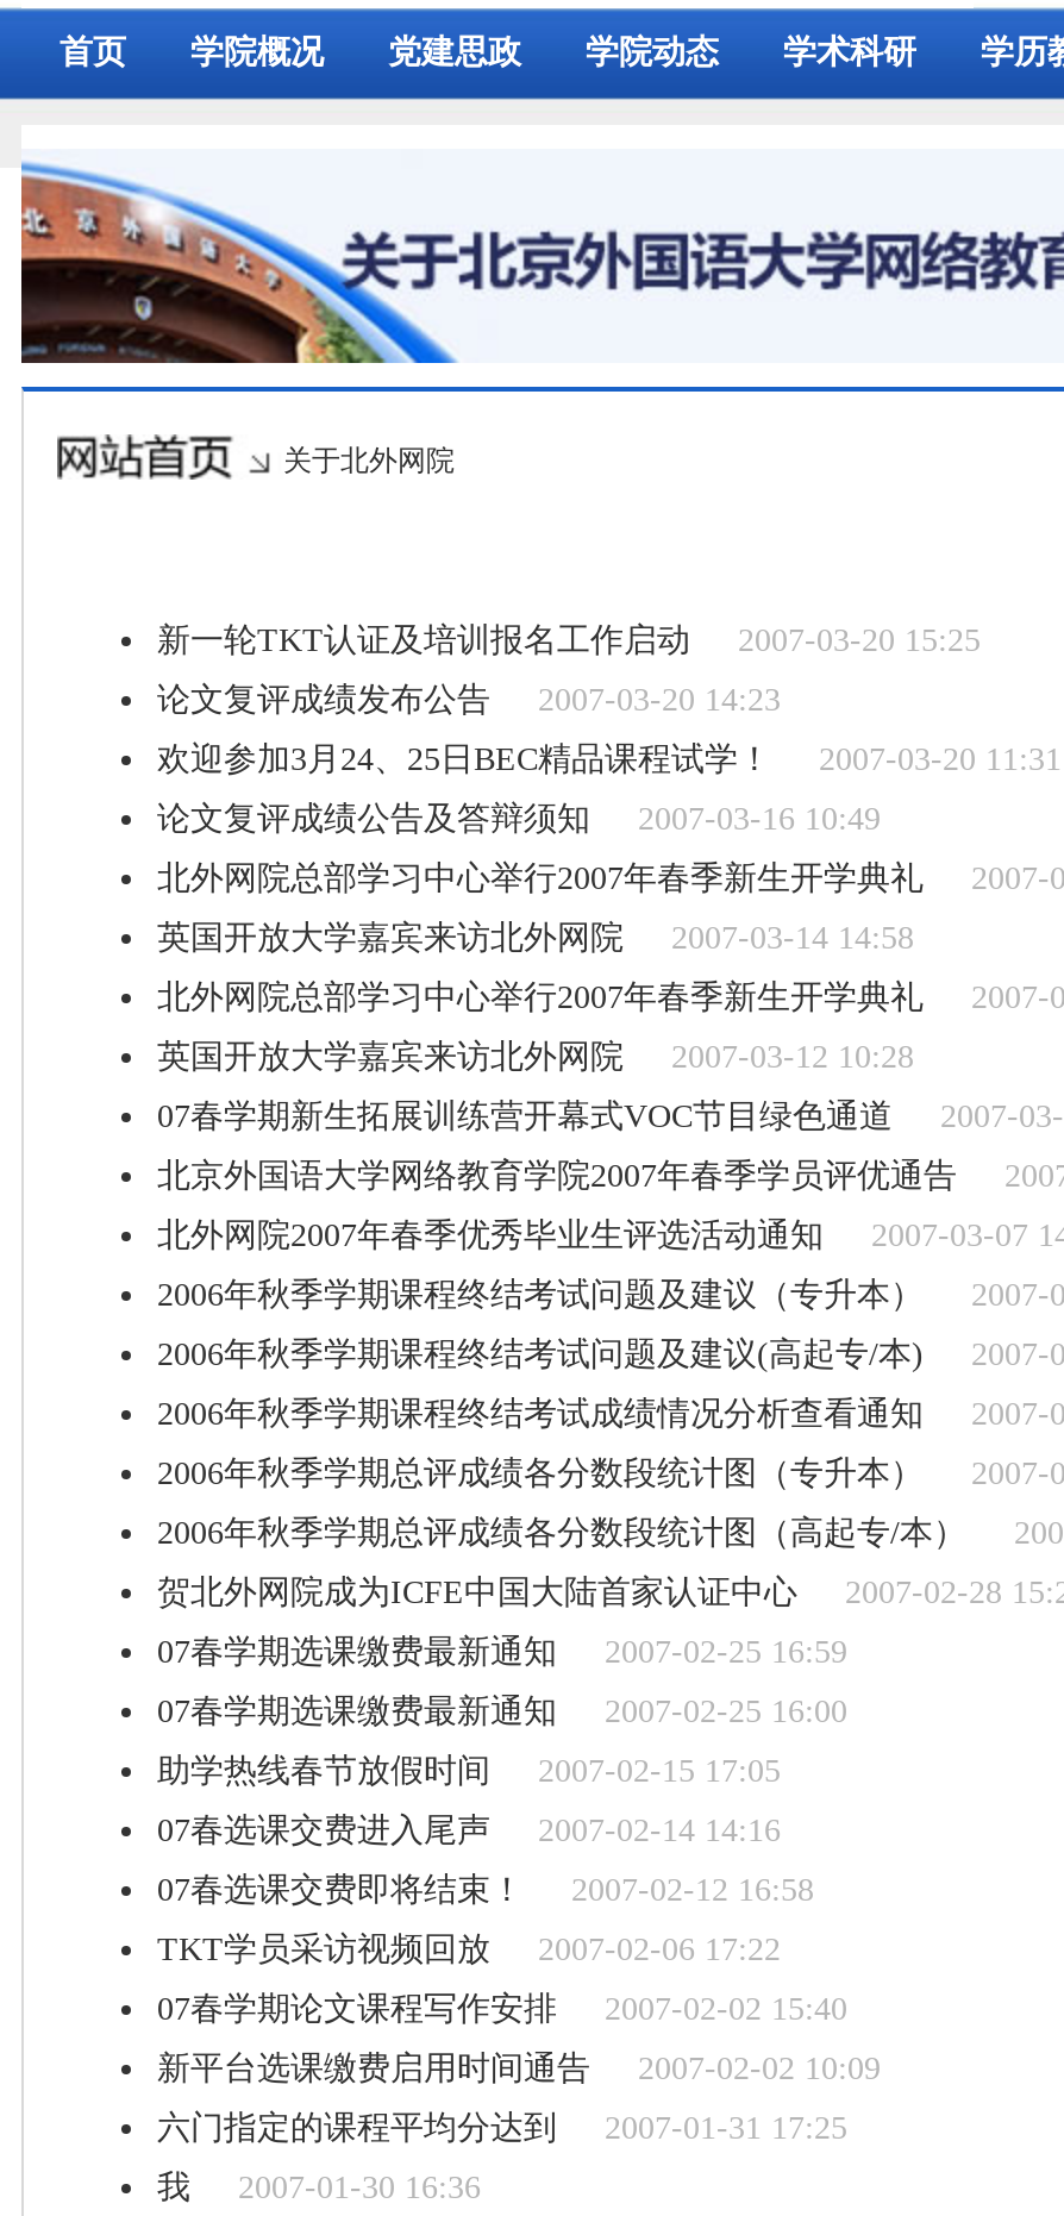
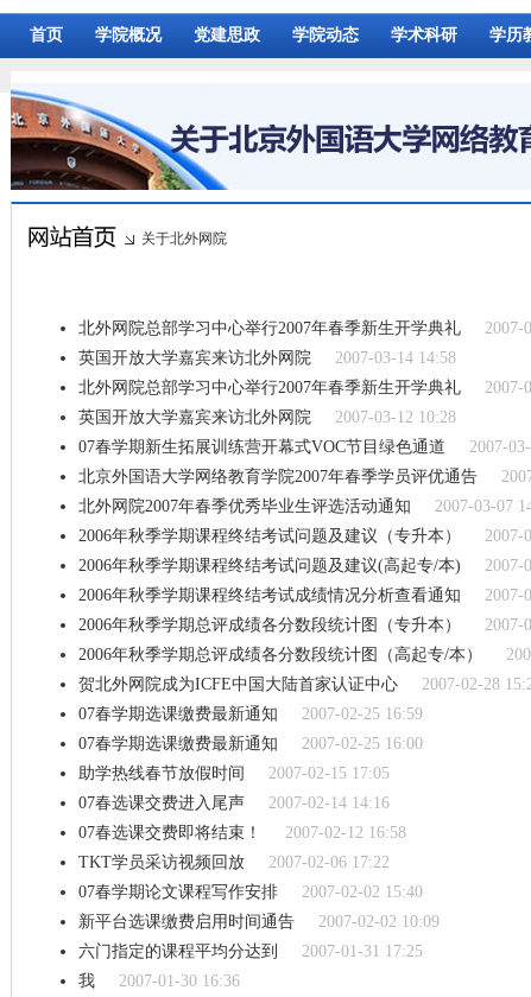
- 新一轮TKT认证及培训报名工作启动
- 2007-03-20 15:25
- 论文复评成绩发布公告
- 2007-03-20 14:23
- 欢迎参加3月24、25日BEC精品课程试学！
- 2007-03-20 11:31
- 论文复评成绩公告及答辩须知
- 2007-03-16 10:49
